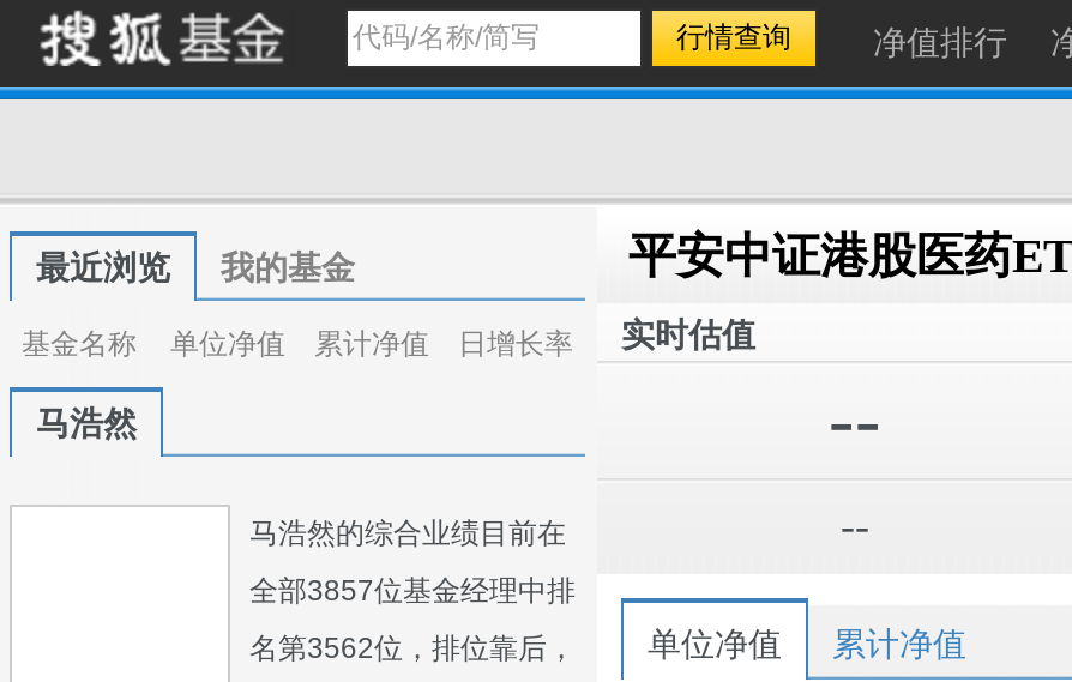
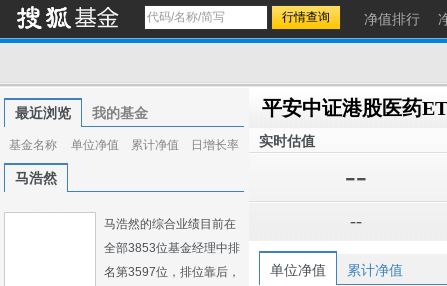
- 全部3857位基金经理中排
+ 全部3853位基金经理中排

- 名第3562位，排位靠后，
+ 名第3597位，排位靠后，
